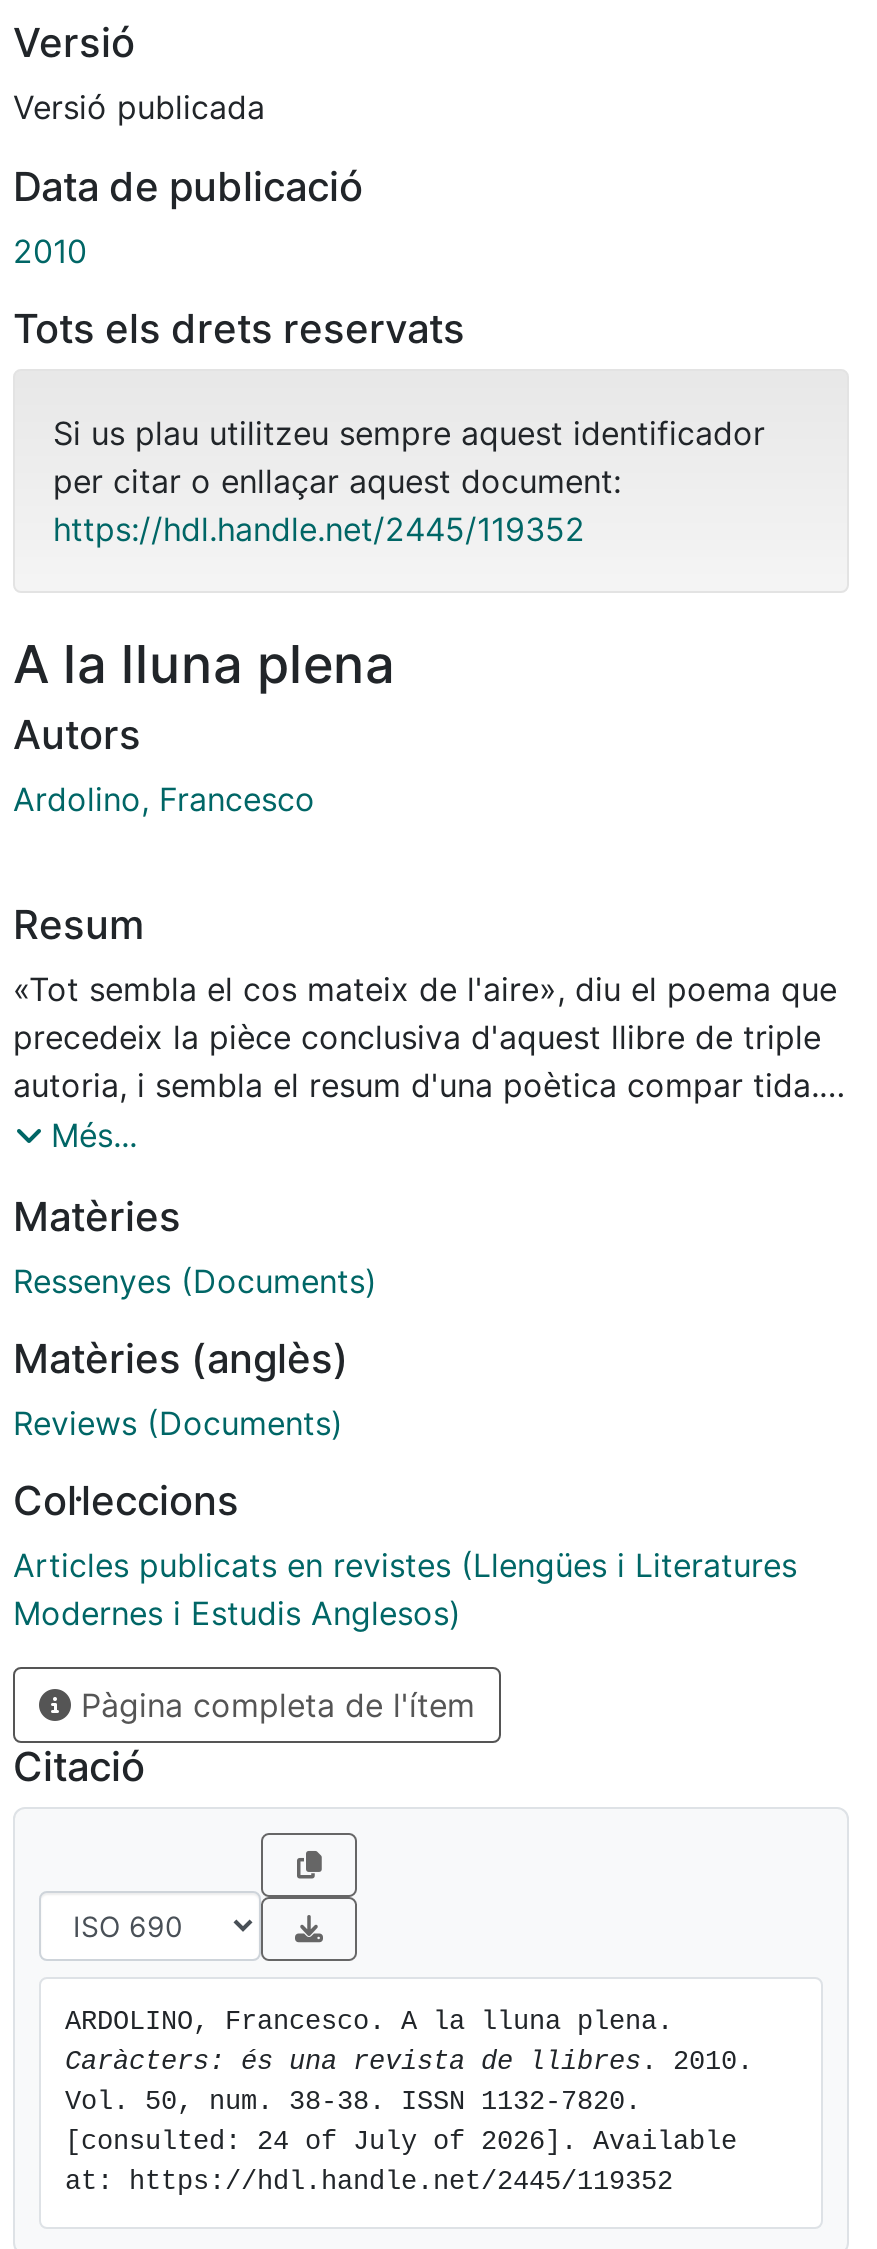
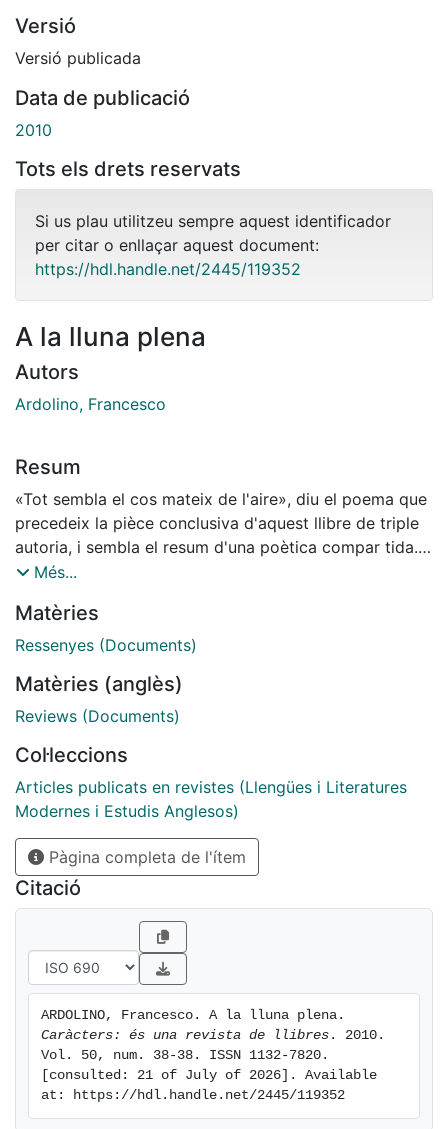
- [consulted: 24 of July of 2026]. Available
+ [consulted: 21 of July of 2026]. Available
